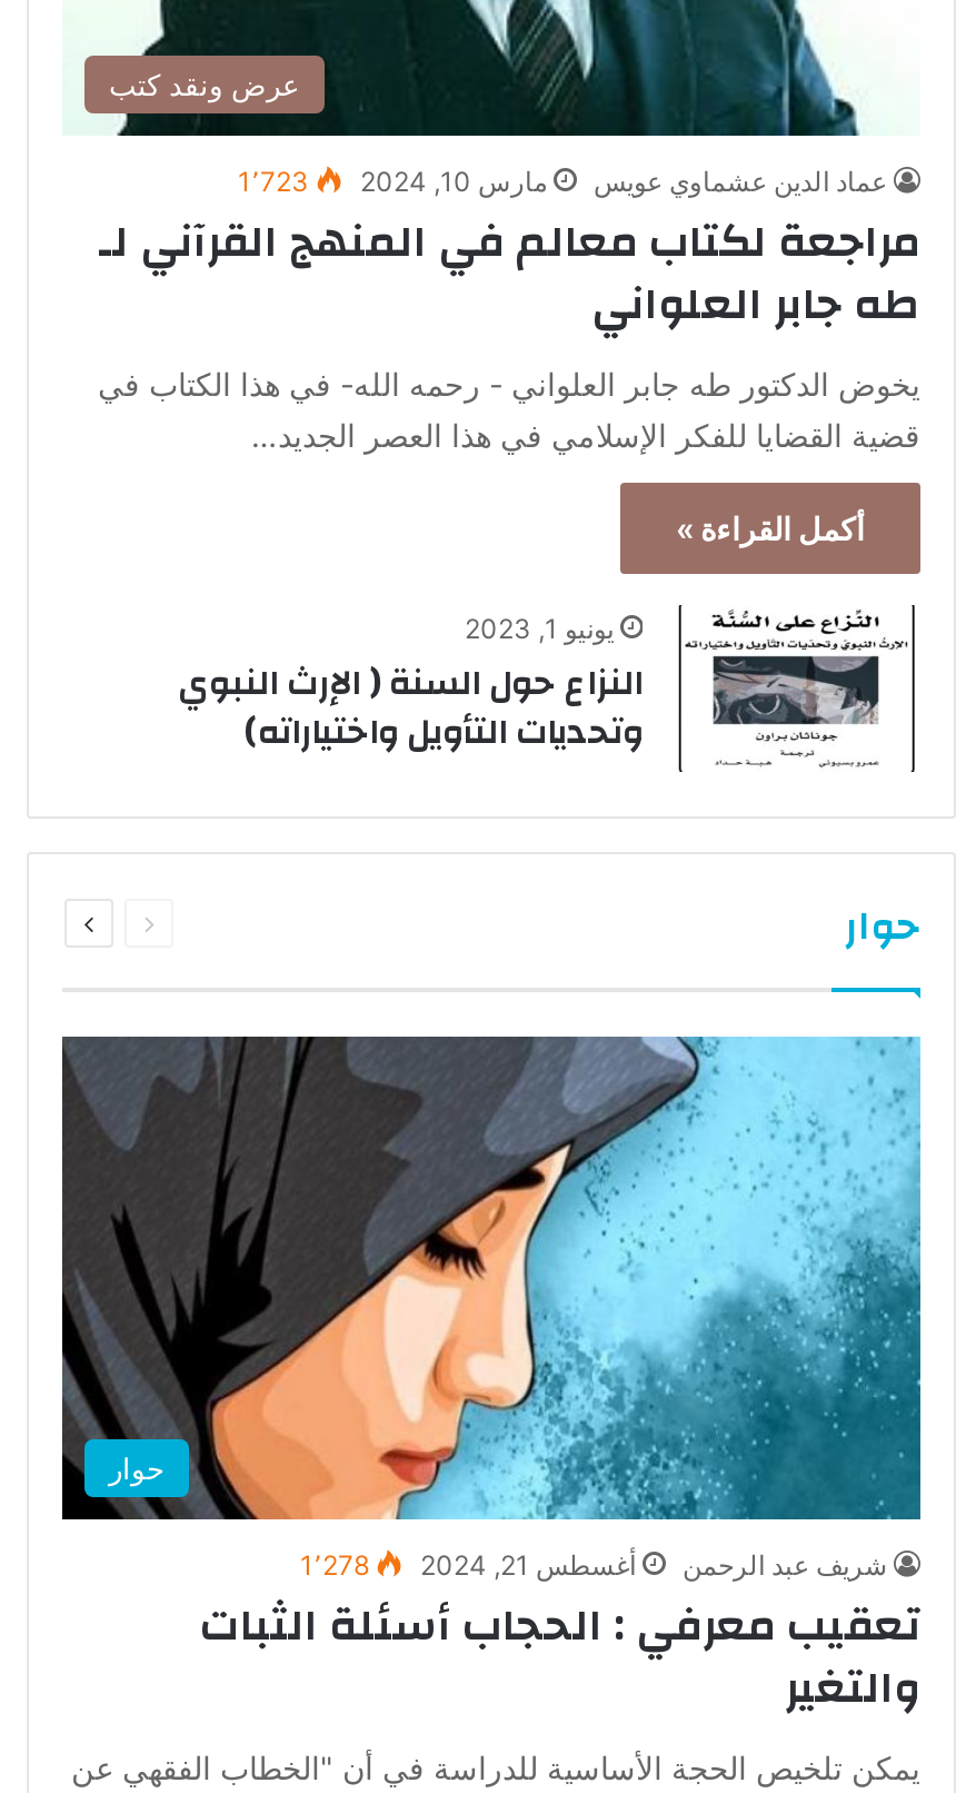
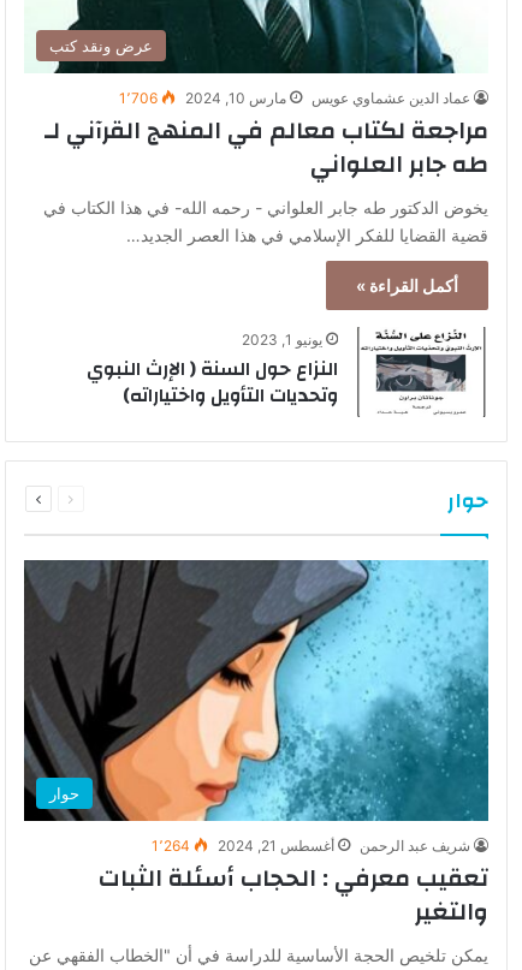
- 1٬723
+ 1٬706

- 1٬278
+ 1٬264
